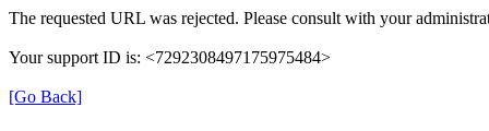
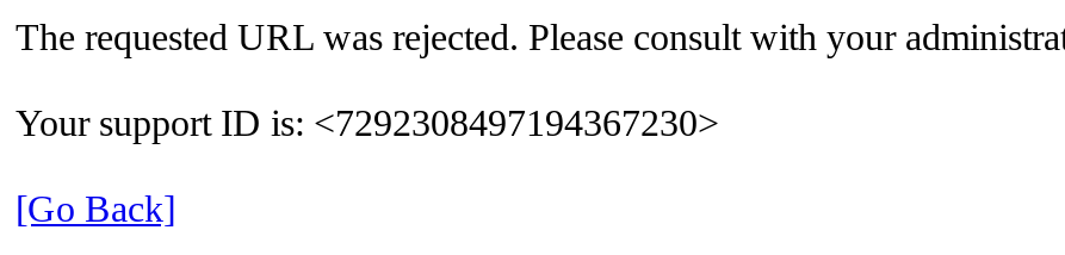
- Your support ID is: <7292308497175975484>
+ Your support ID is: <7292308497194367230>
